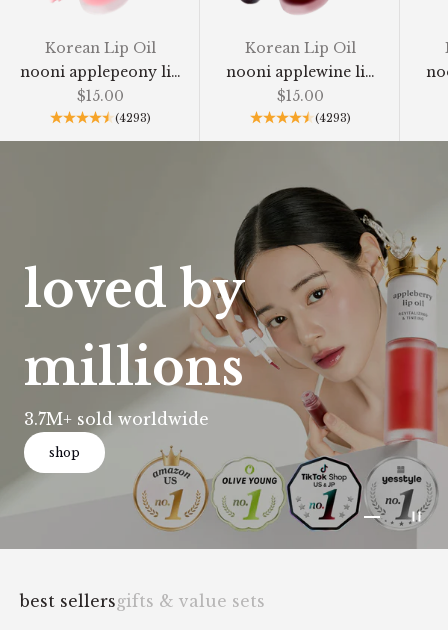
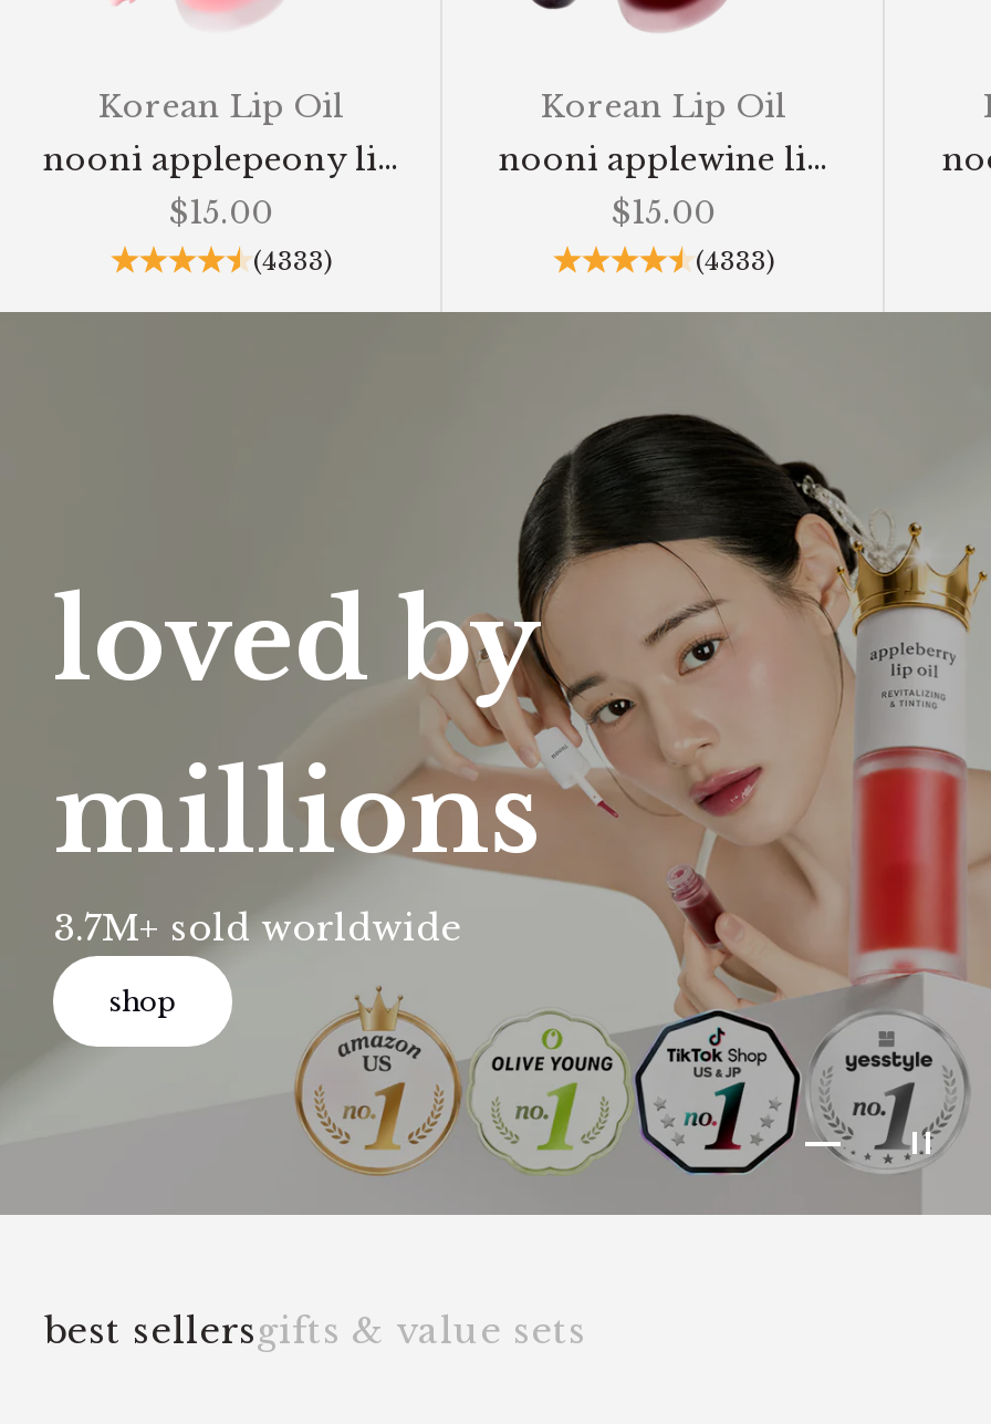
- (4293)
+ (4333)

- (4293)
+ (4333)
